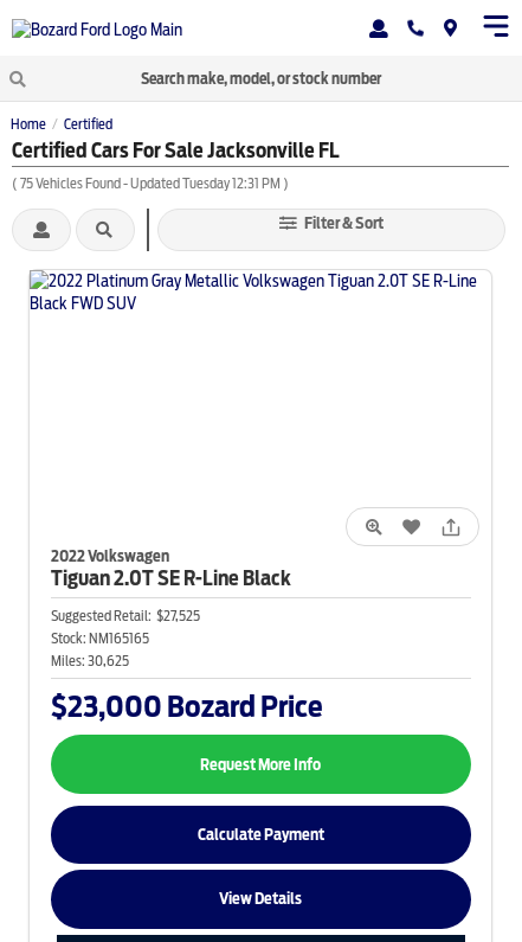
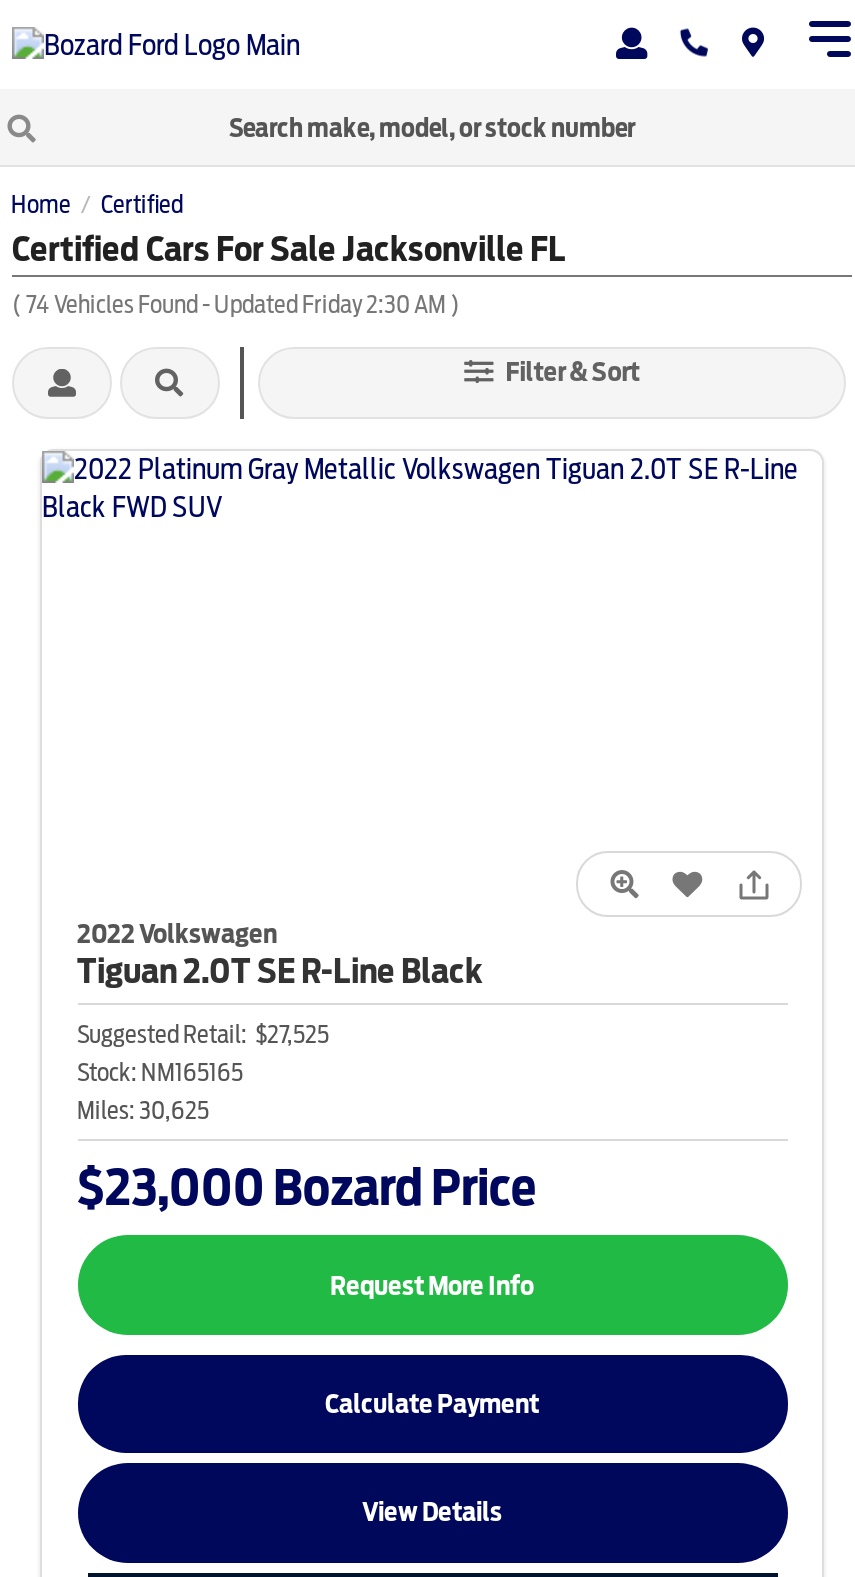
- (75Vehicles Found - Updated Tuesday 12:31 PM)
+ (74Vehicles Found - Updated Friday 2:30 AM)
